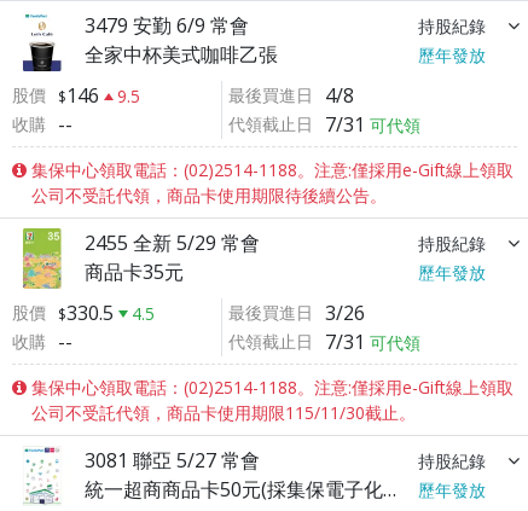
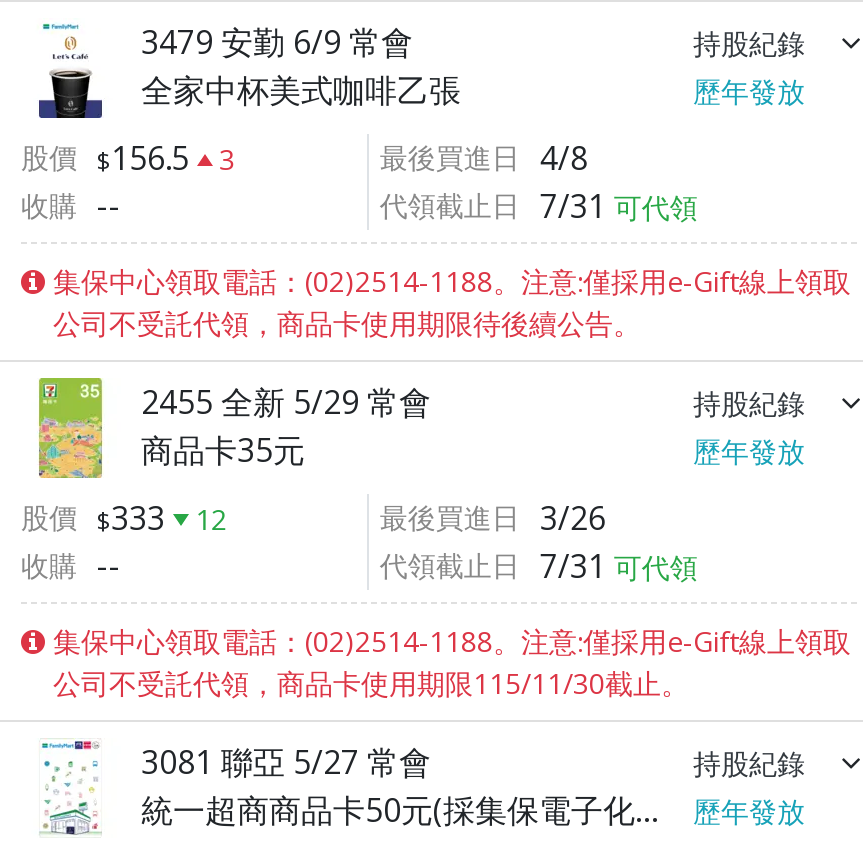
- 146
+ 156.5

- 9.5
+ 3

- 330.5
+ 333

- 4.5
+ 12
